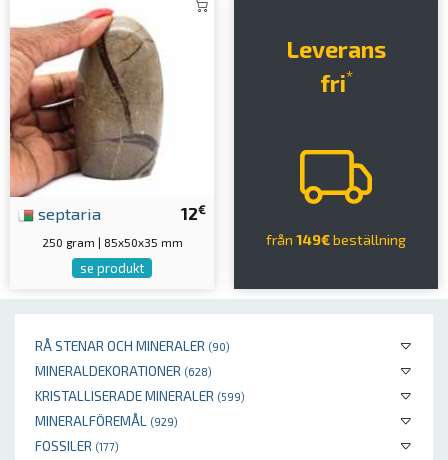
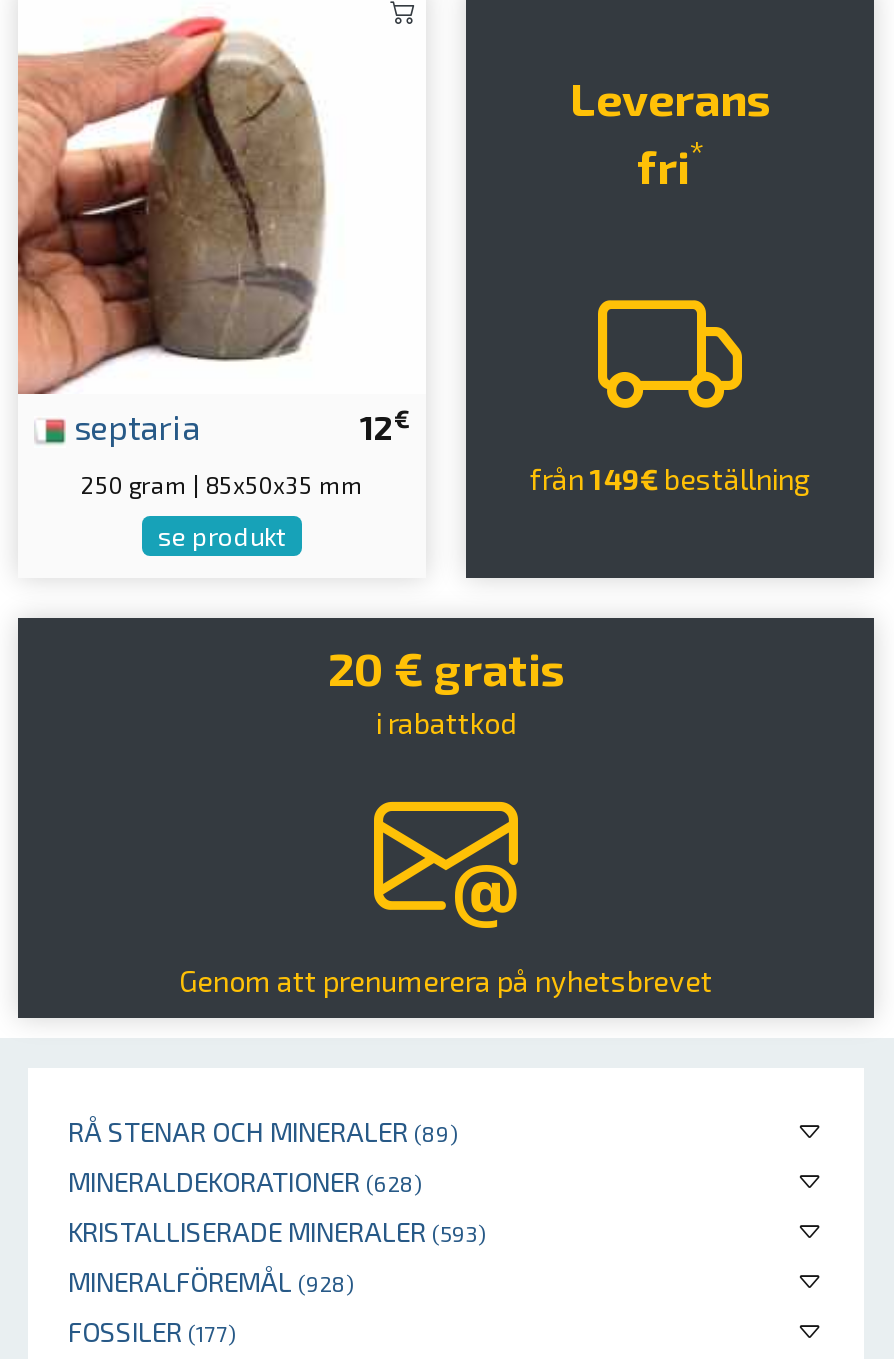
+ [image]
+ 20 € gratis
+ i rabattkod

+ Genom att prenumerera på nyhetsbrevet

- RÅ STENAR OCH MINERALER (90)
+ RÅ STENAR OCH MINERALER (89)

- KRISTALLISERADE MINERALER (599)
+ KRISTALLISERADE MINERALER (593)

- MINERALFÖREMÅL (929)
+ MINERALFÖREMÅL (928)
